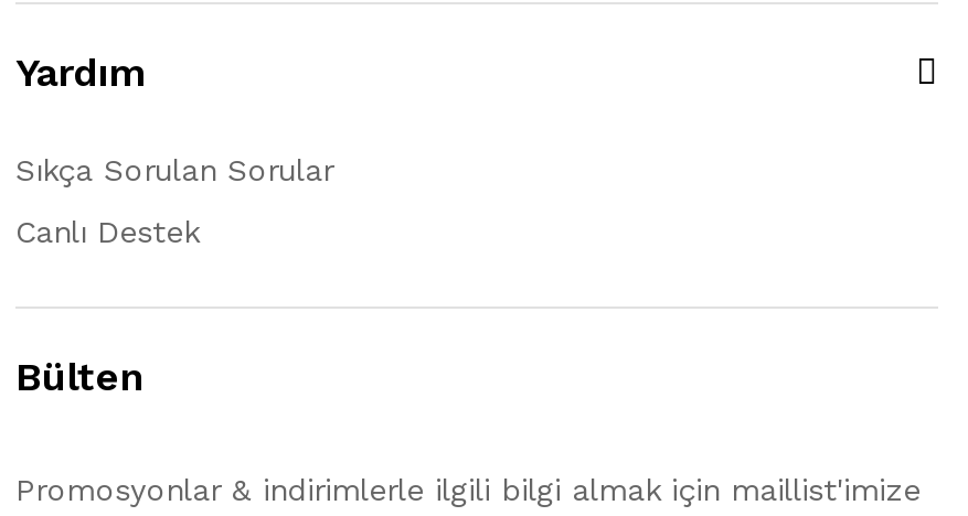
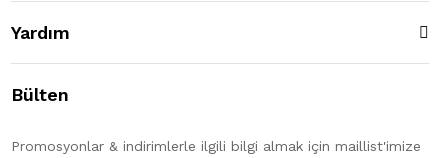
- Sıkça Sorulan Sorular
- Canlı Destek
